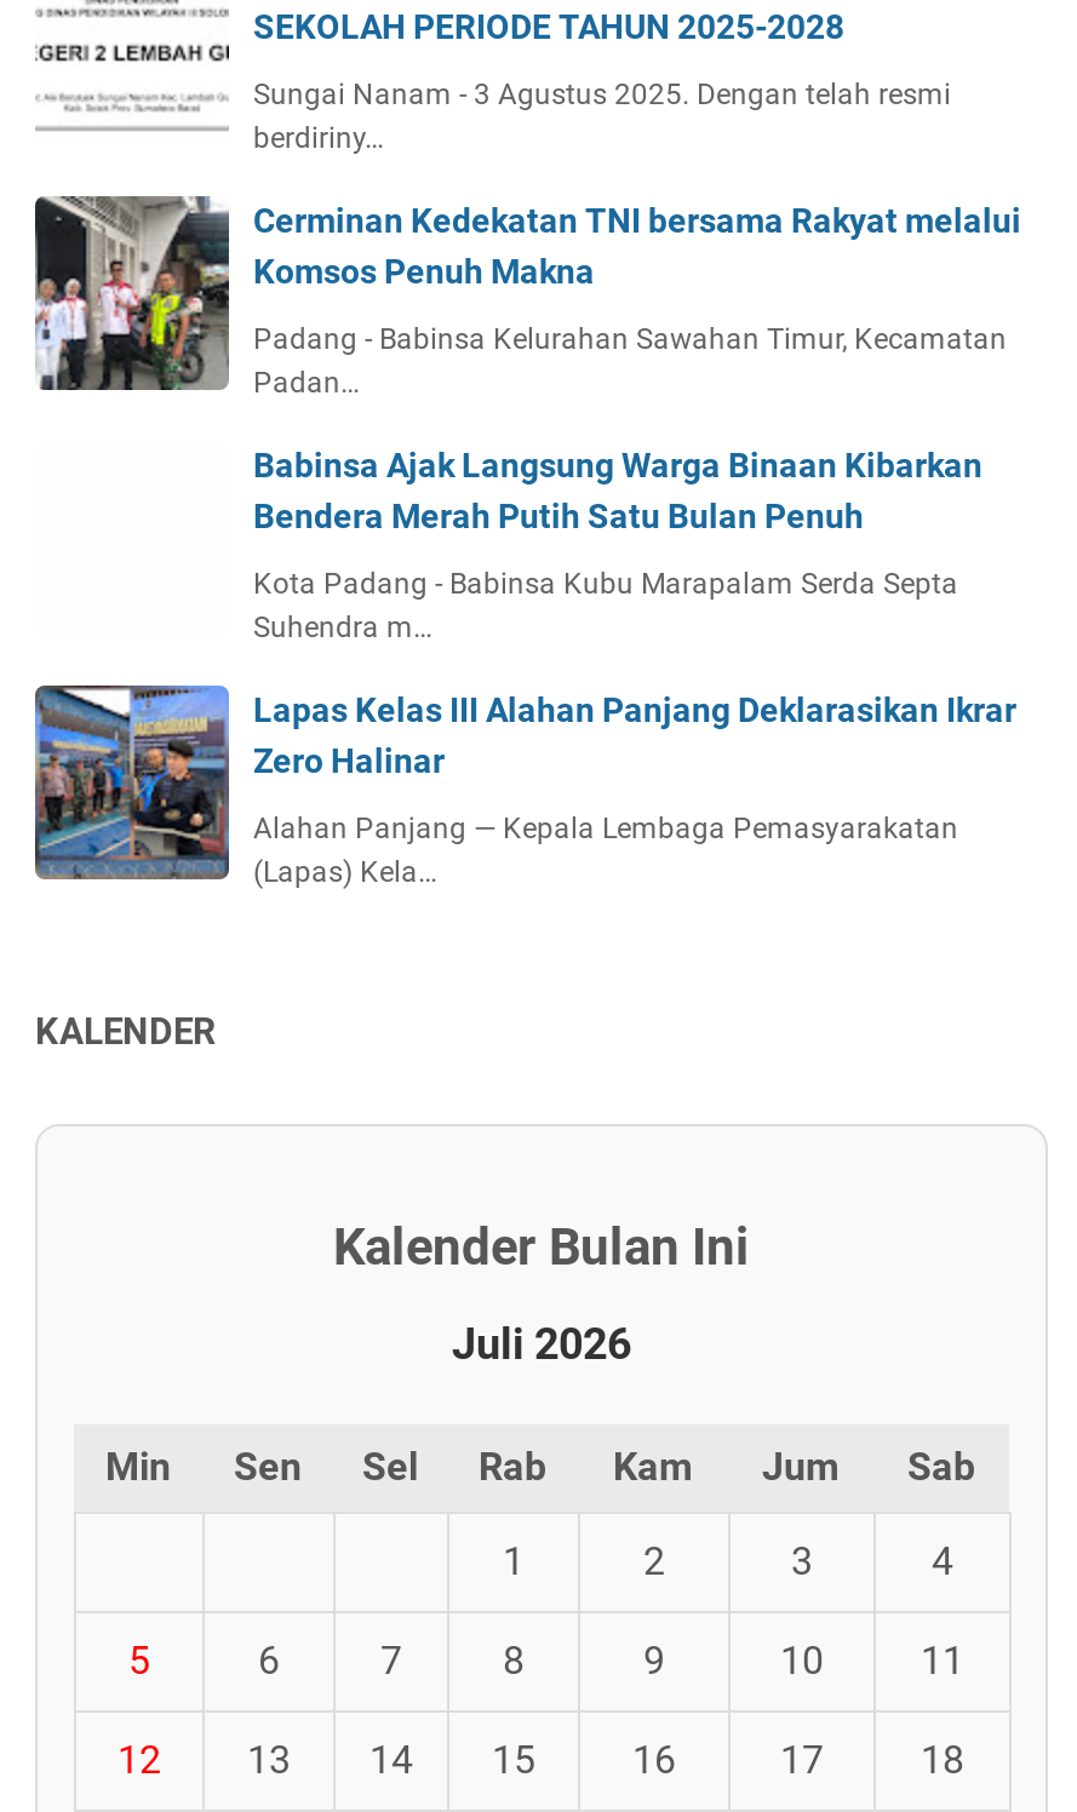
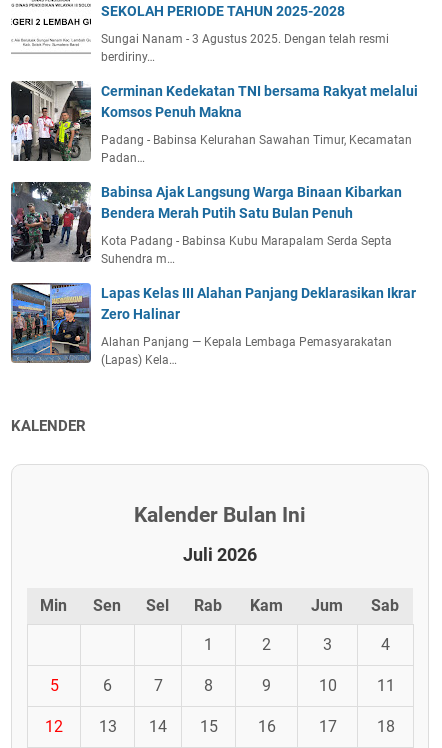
+ [image]
